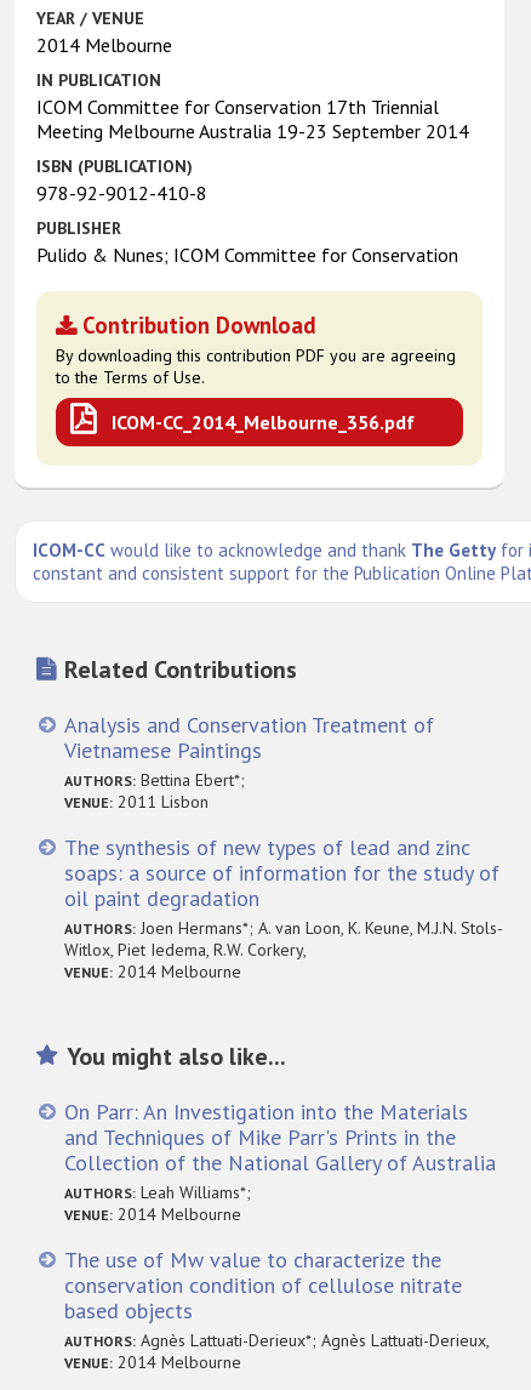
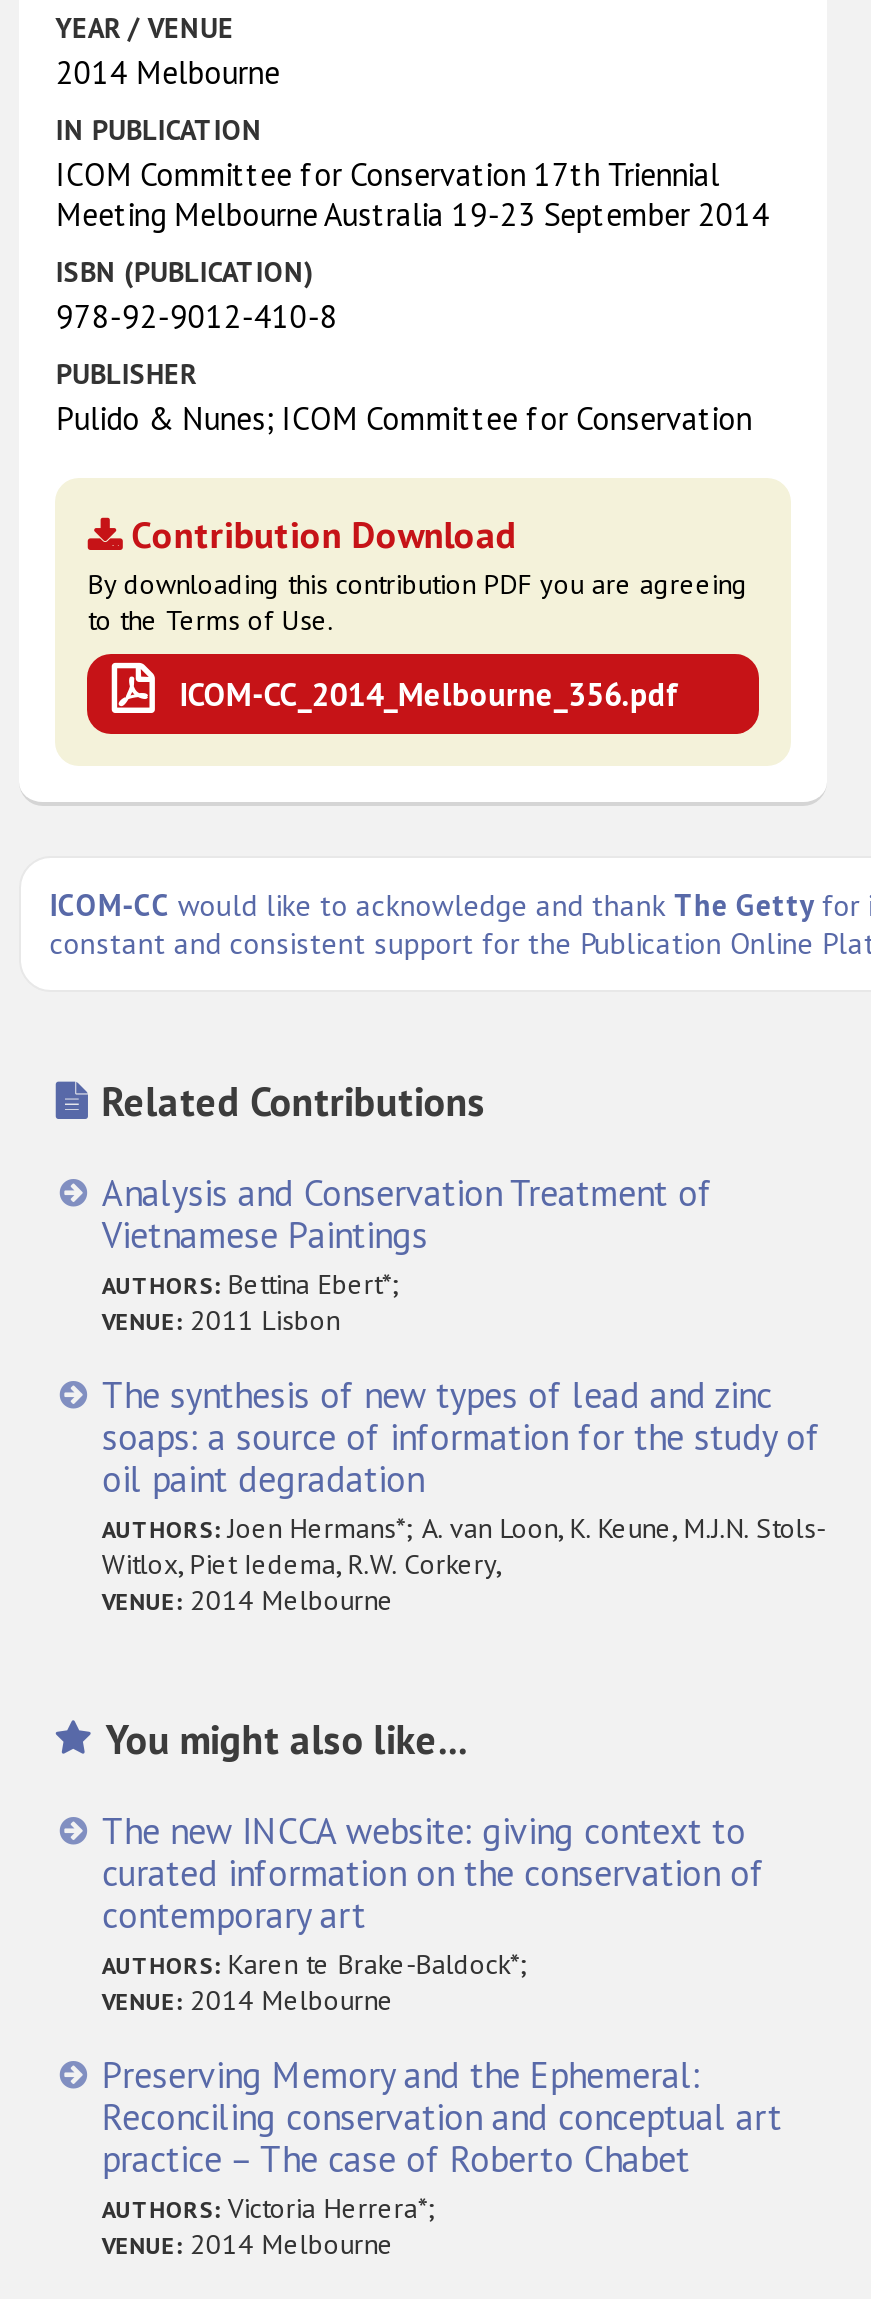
- On Parr: An Investigation into the Materials
- and Techniques of Mike Parr's Prints in the
- Collection of the National Gallery of Australia
- AUTHORS: Leah Williams*;
+ The new INCCA website: giving context to
+ curated information on the conservation of
+ contemporary art
+ AUTHORS: Karen te Brake-Baldock*;

- The use of Mw value to characterize the
- conservation condition of cellulose nitrate
- based objects
- AUTHORS: Agnès Lattuati-Derieux*; Agnès Lattuati-Derieux,
+ Preserving Memory and the Ephemeral:
+ Reconciling conservation and conceptual art
+ practice – The case of Roberto Chabet
+ AUTHORS: Victoria Herrera*;
